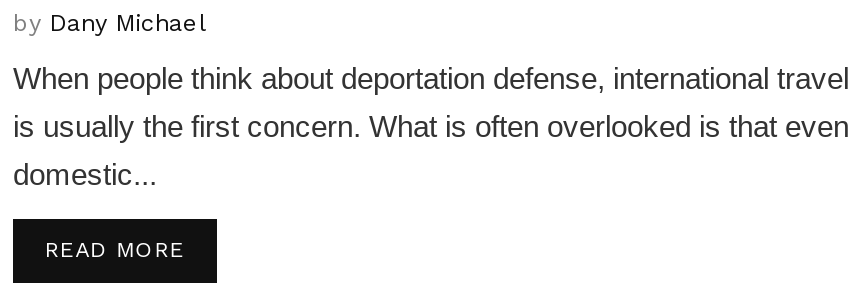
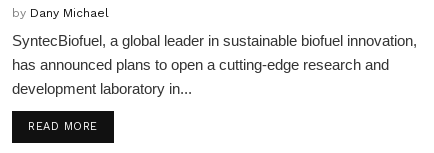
- When people think about deportation defense, international travel
- is usually the first concern. What is often overlooked is that even
- domestic...
+ SyntecBiofuel, a global leader in sustainable biofuel innovation,
+ has announced plans to open a cutting-edge research and
+ development laboratory in...
